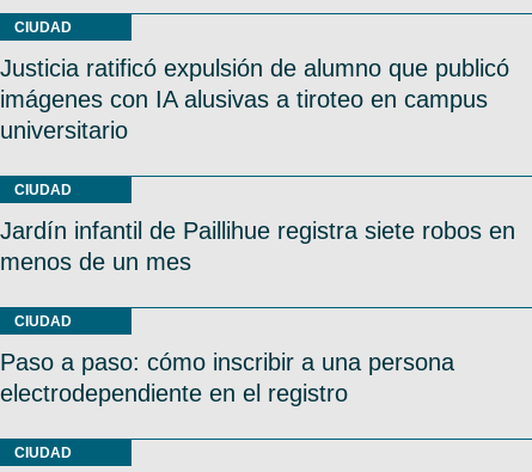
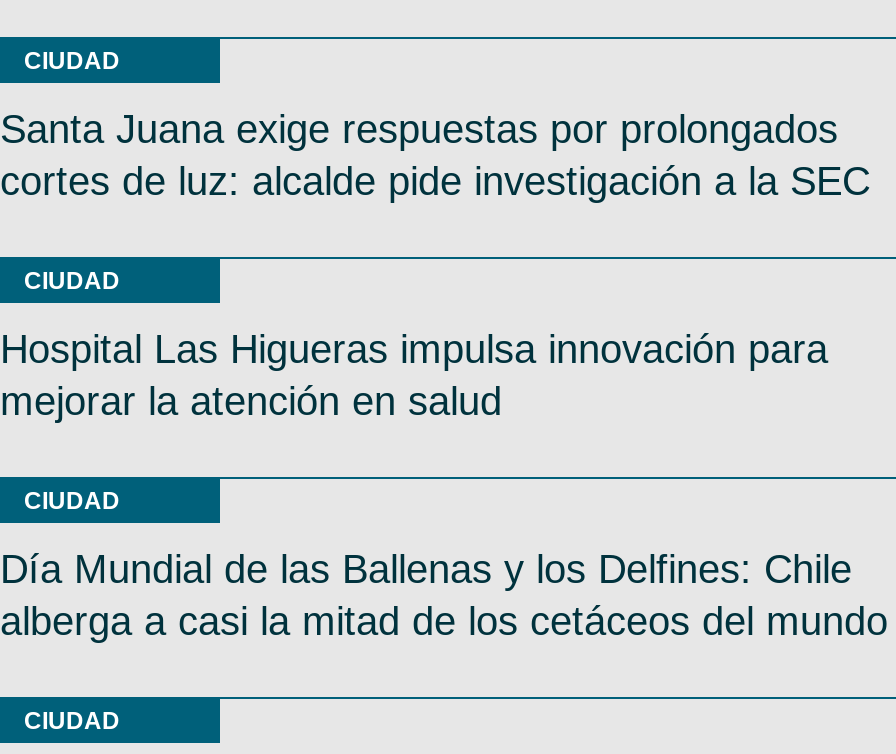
- Justicia ratificó expulsión de alumno que publicó
- imágenes con IA alusivas a tiroteo en campus
- universitario
+ Santa Juana exige respuestas por prolongados
+ cortes de luz: alcalde pide investigación a la SEC

- Jardín infantil de Paillihue registra siete robos en
- menos de un mes
+ Hospital Las Higueras impulsa innovación para
+ mejorar la atención en salud

- Paso a paso: cómo inscribir a una persona
- electrodependiente en el registro
+ Día Mundial de las Ballenas y los Delfines: Chile
+ alberga a casi la mitad de los cetáceos del mundo
